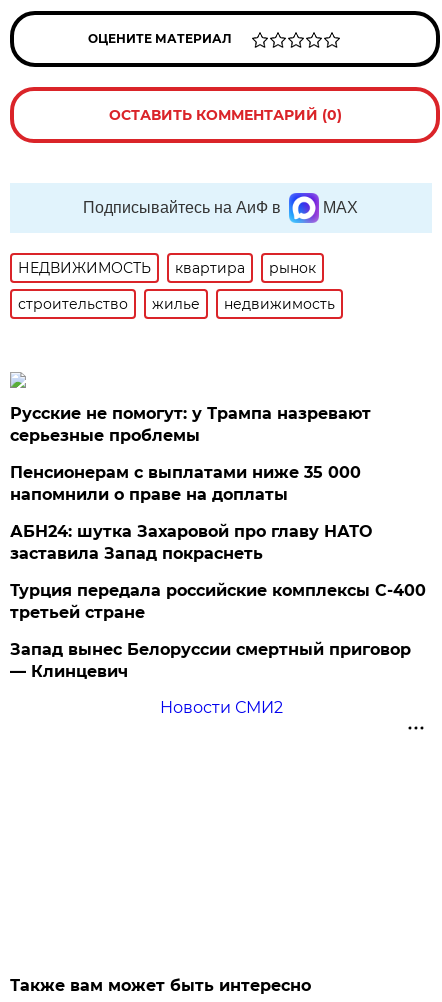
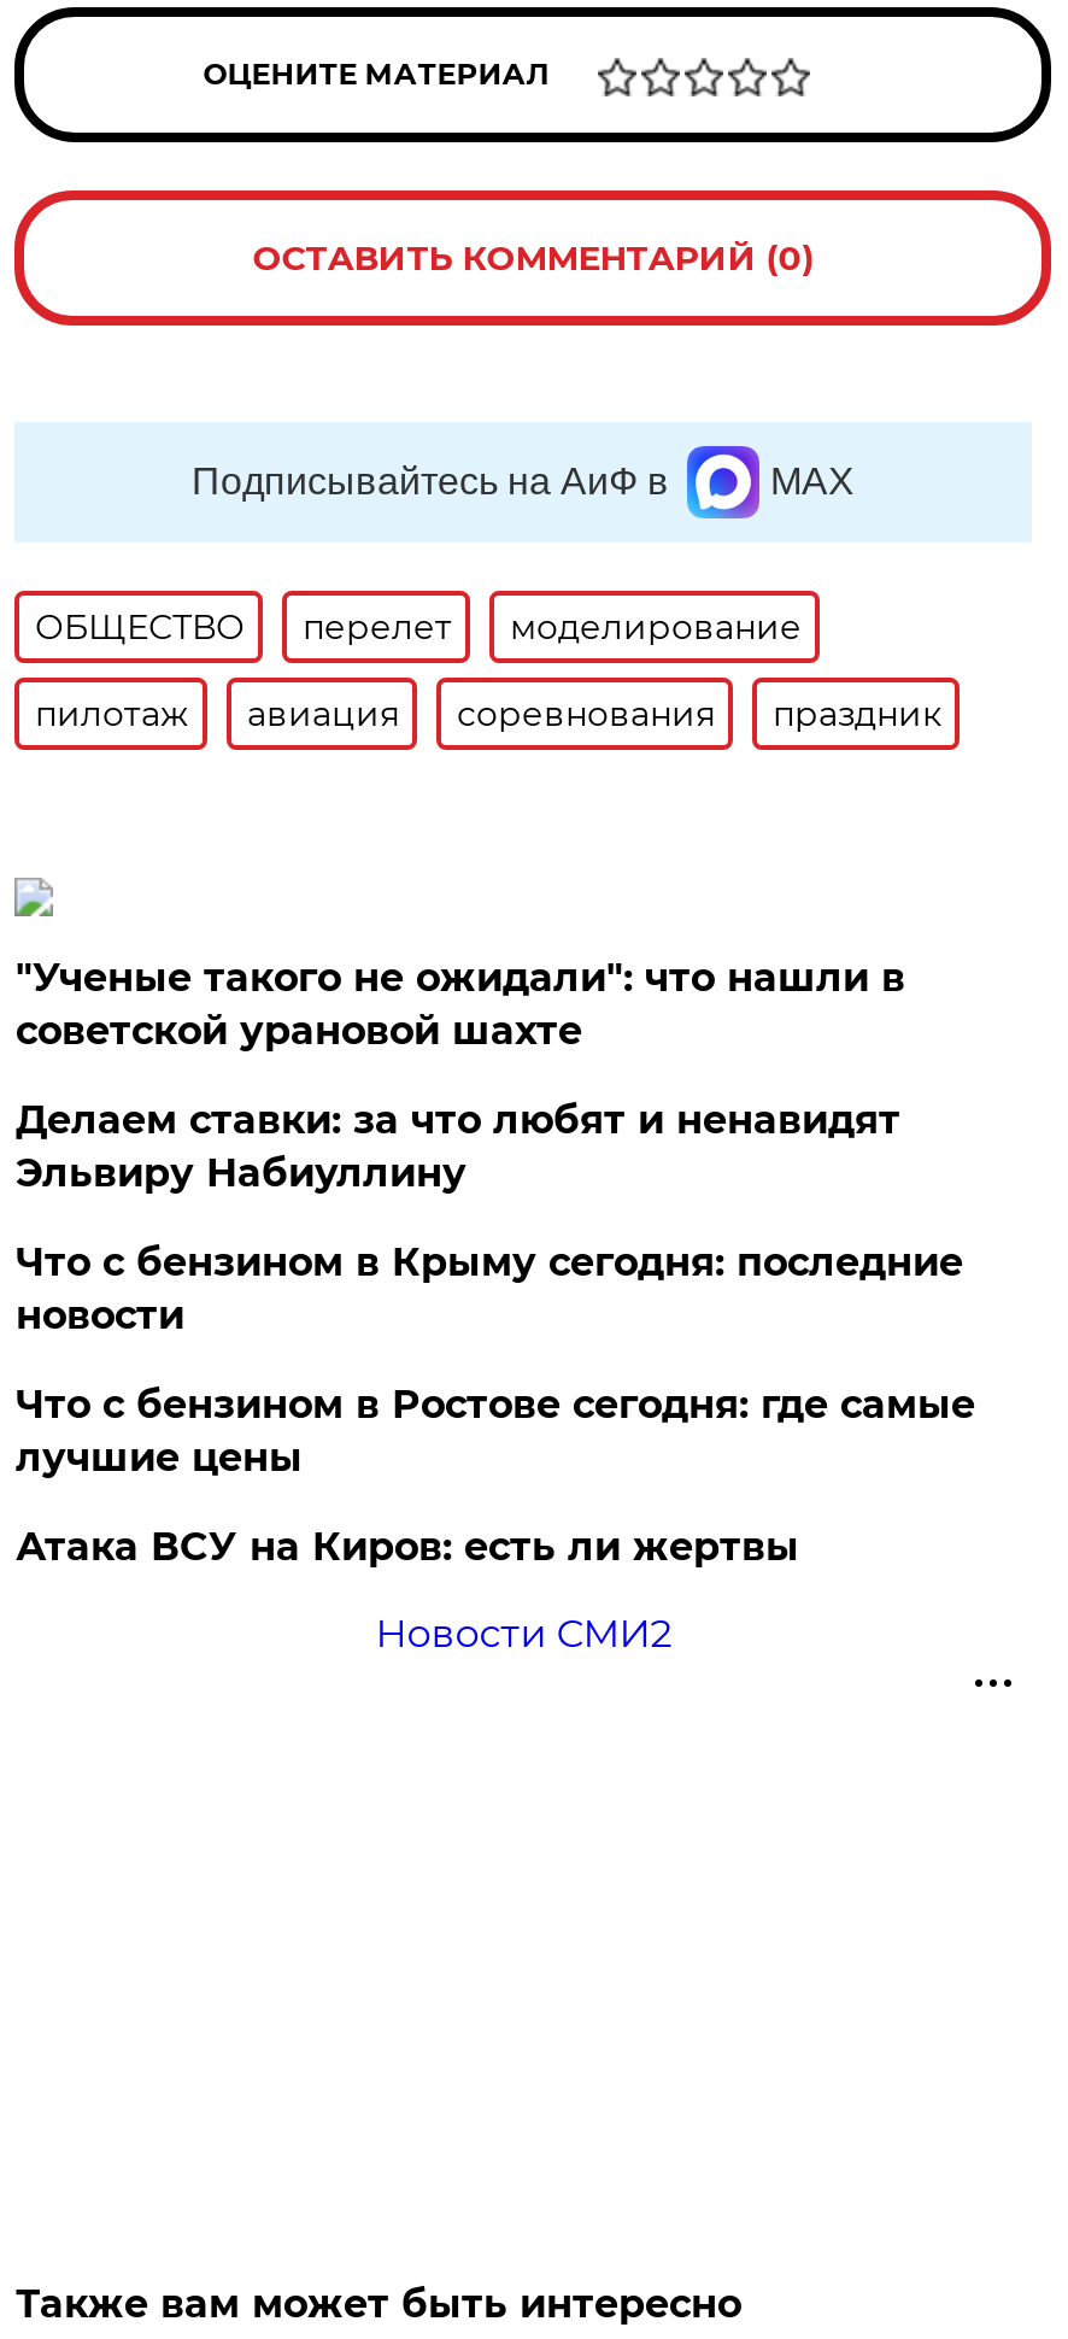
- НЕДВИЖИМОСТЬ
- квартира
- рынок
+ ОБЩЕСТВО
+ перелет
+ моделирование

- строительство
- жилье
- недвижимость
+ пилотаж
+ авиация
+ соревнования
+ праздник

- Русские не помогут: у Трампа назревают
- серьезные проблемы
+ "Ученые такого не ожидали": что нашли в
+ советской урановой шахте

- Пенсионерам с выплатами ниже 35 000
- напомнили о праве на доплаты
+ Делаем ставки: за что любят и ненавидят
+ Эльвиру Набиуллину

- АБН24: шутка Захаровой про главу НАТО
- заставила Запад покраснеть
+ Что с бензином в Крыму сегодня: последние
+ новости

- Турция передала российские комплексы С-400
- третьей стране
+ Что с бензином в Ростове сегодня: где самые
+ лучшие цены

- Запад вынес Белоруссии смертный приговор
- — Клинцевич
+ Атака ВСУ на Киров: есть ли жертвы
